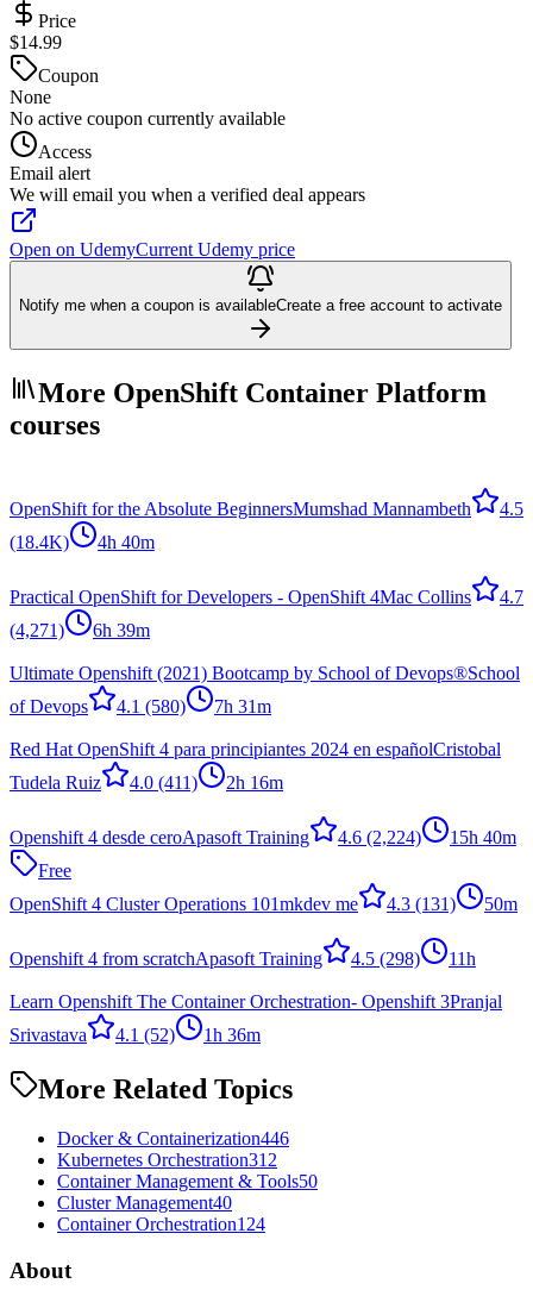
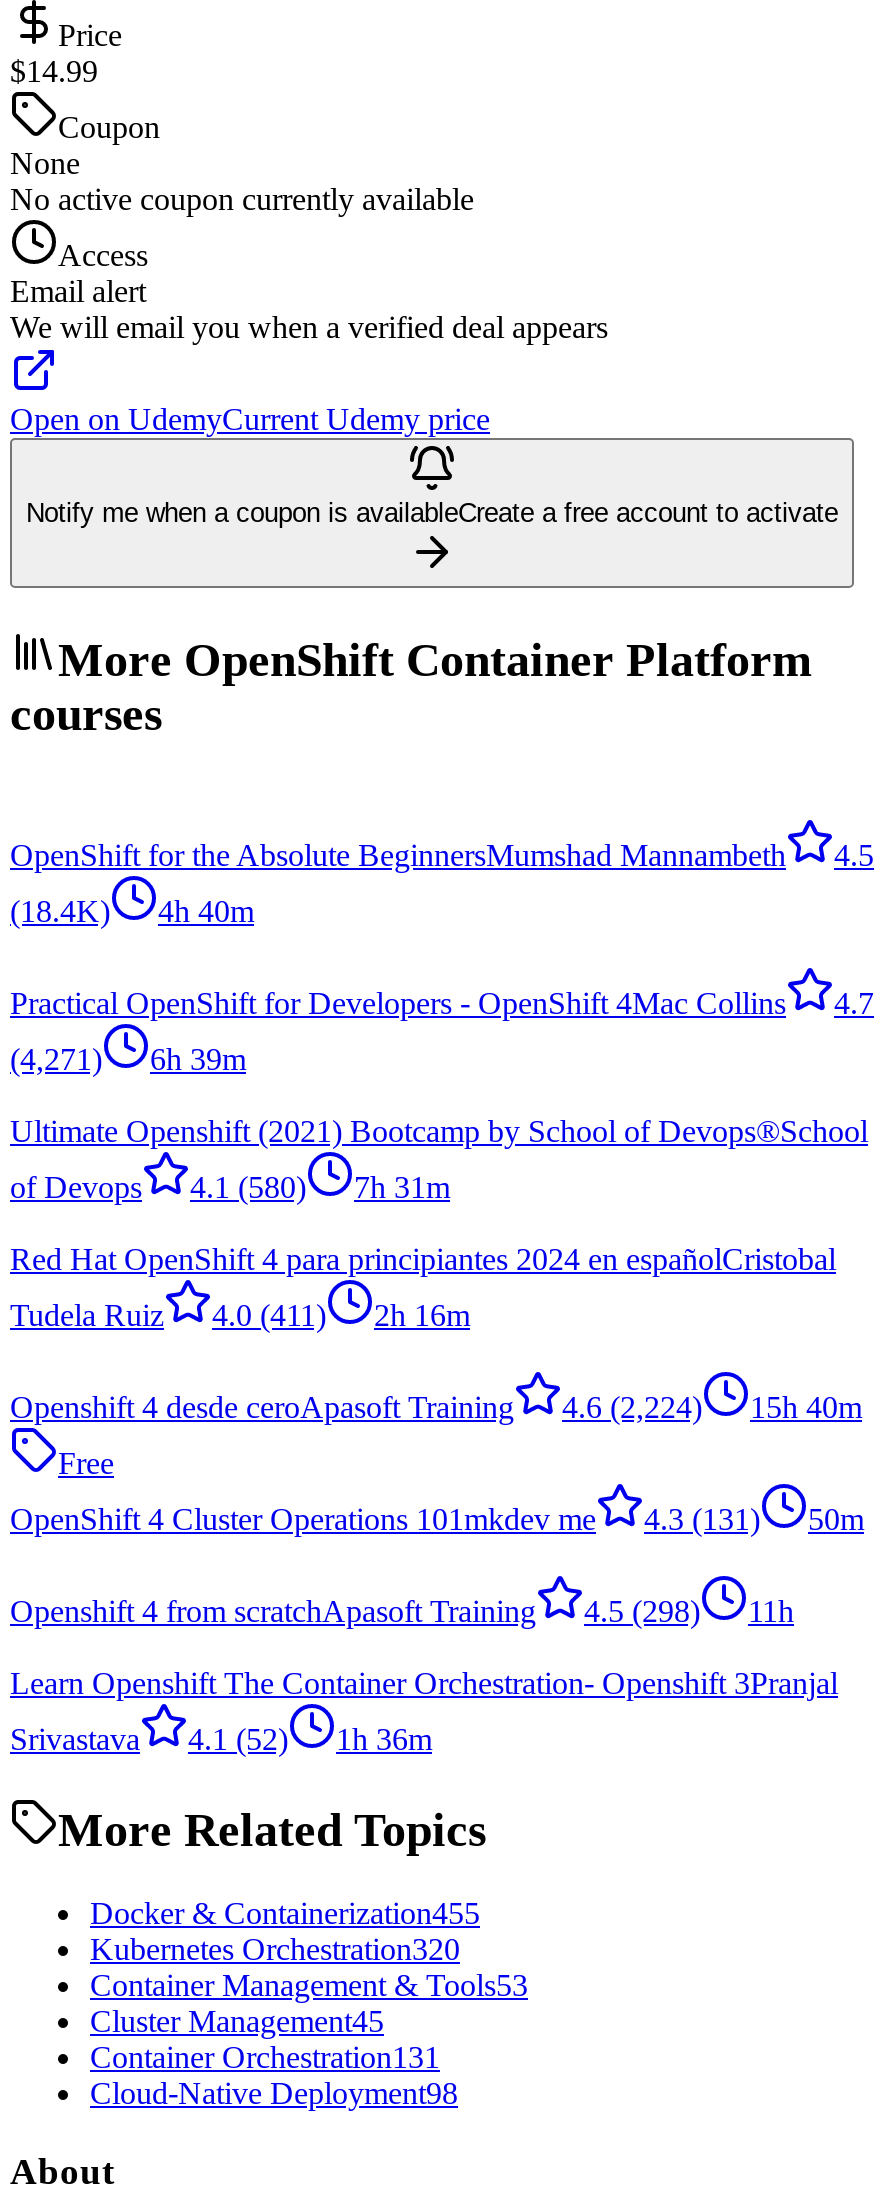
- Docker & Containerization446
- Kubernetes Orchestration312
- Container Management & Tools50
- Cluster Management40
- Container Orchestration 124
+ Docker & Containerization455
+ Kubernetes Orchestration320
+ Container Management & Tools53
+ Cluster Management45
+ Container Orchestration131
+ Cloud-Native Deployment98
